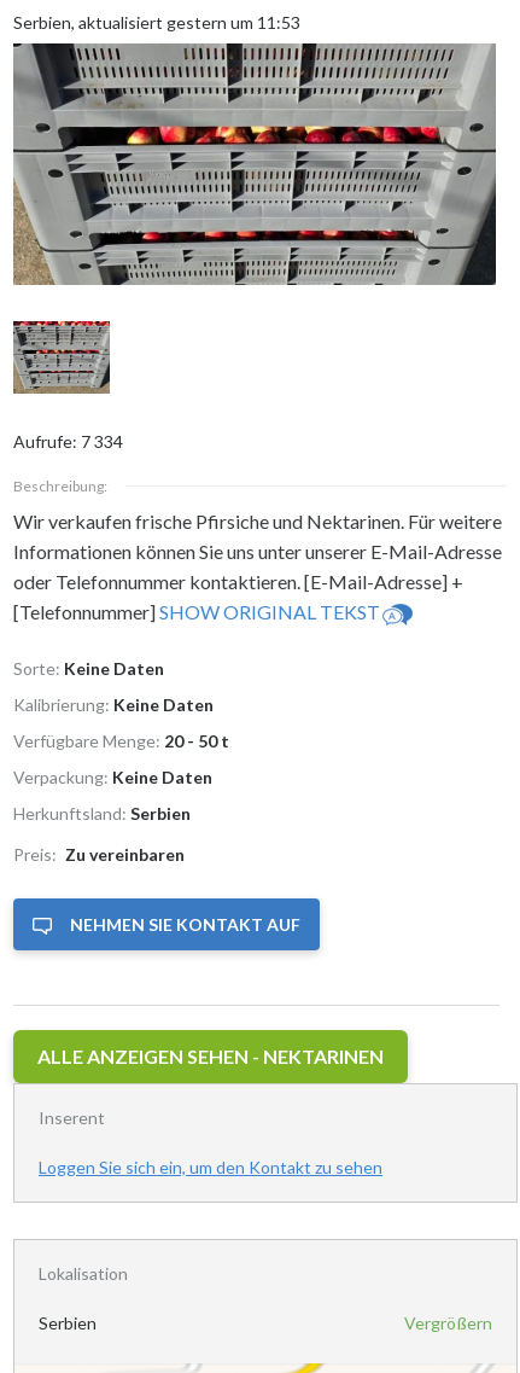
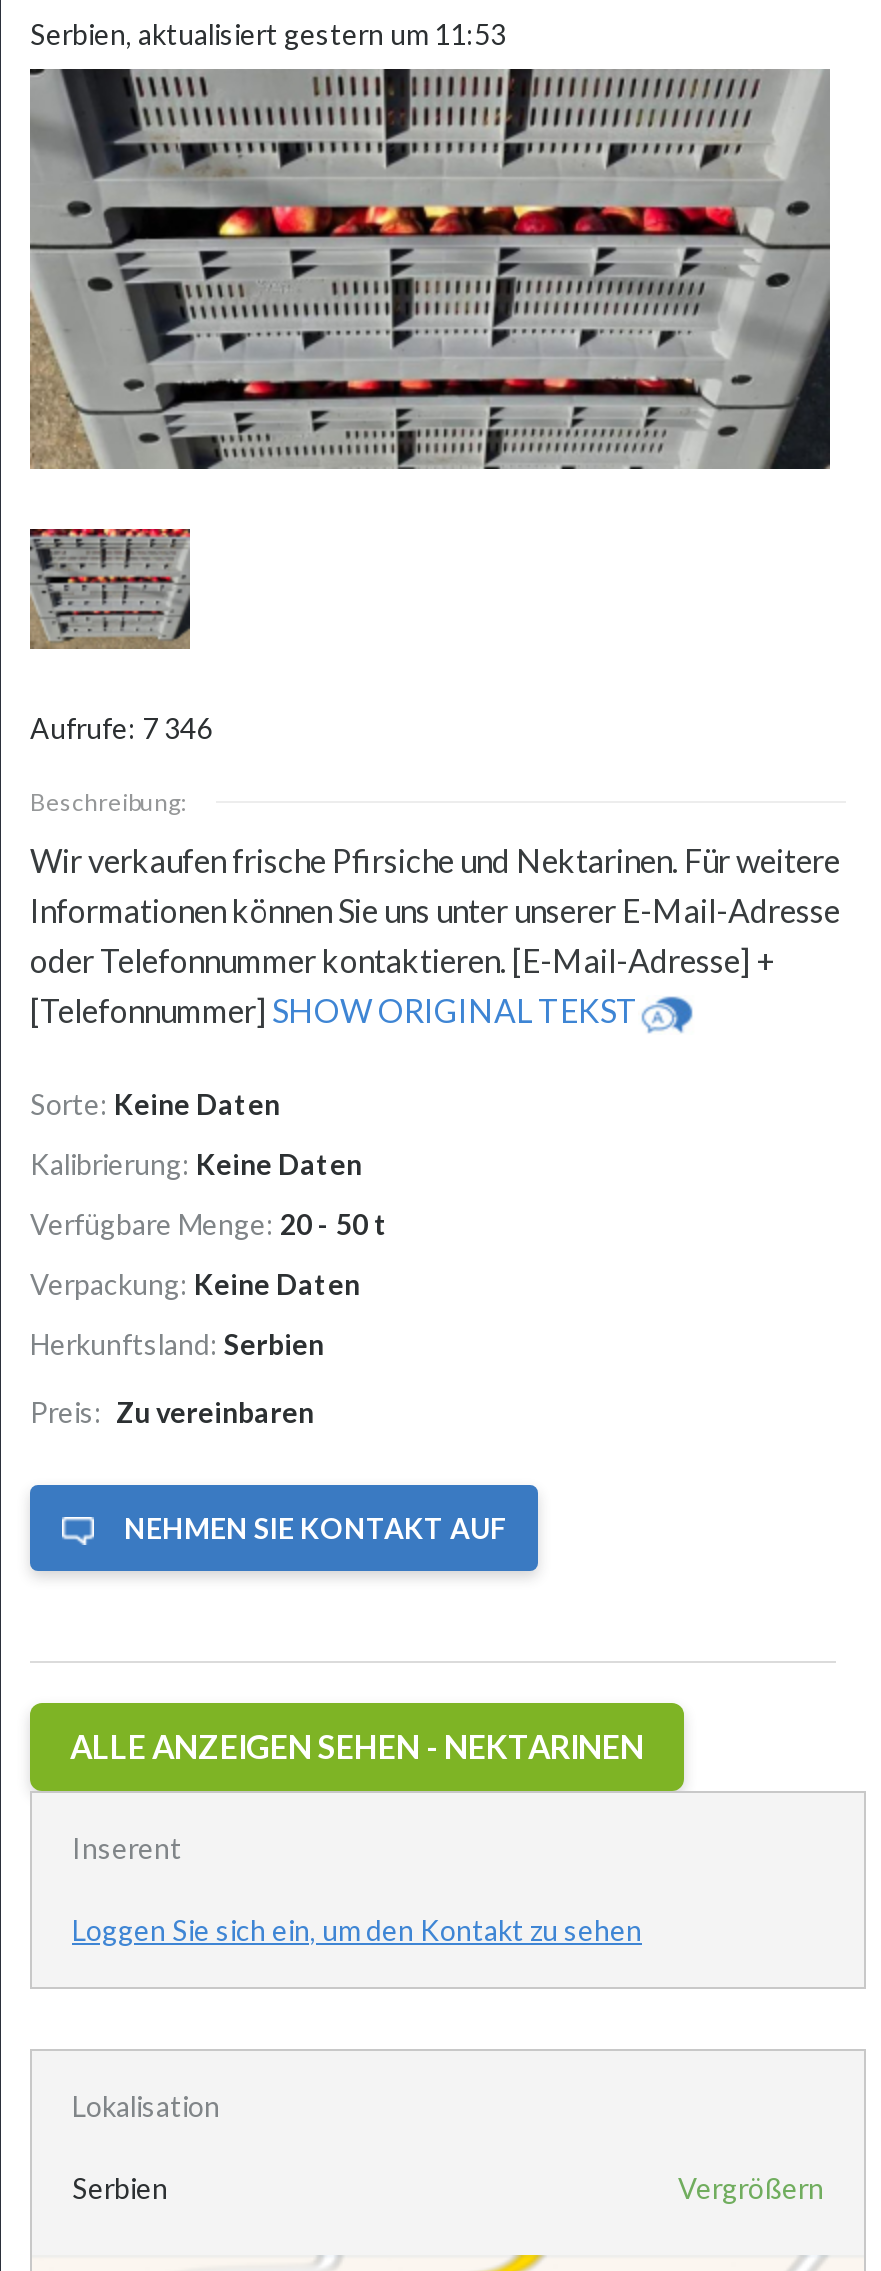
- Aufrufe: 7 334
+ Aufrufe: 7 346
